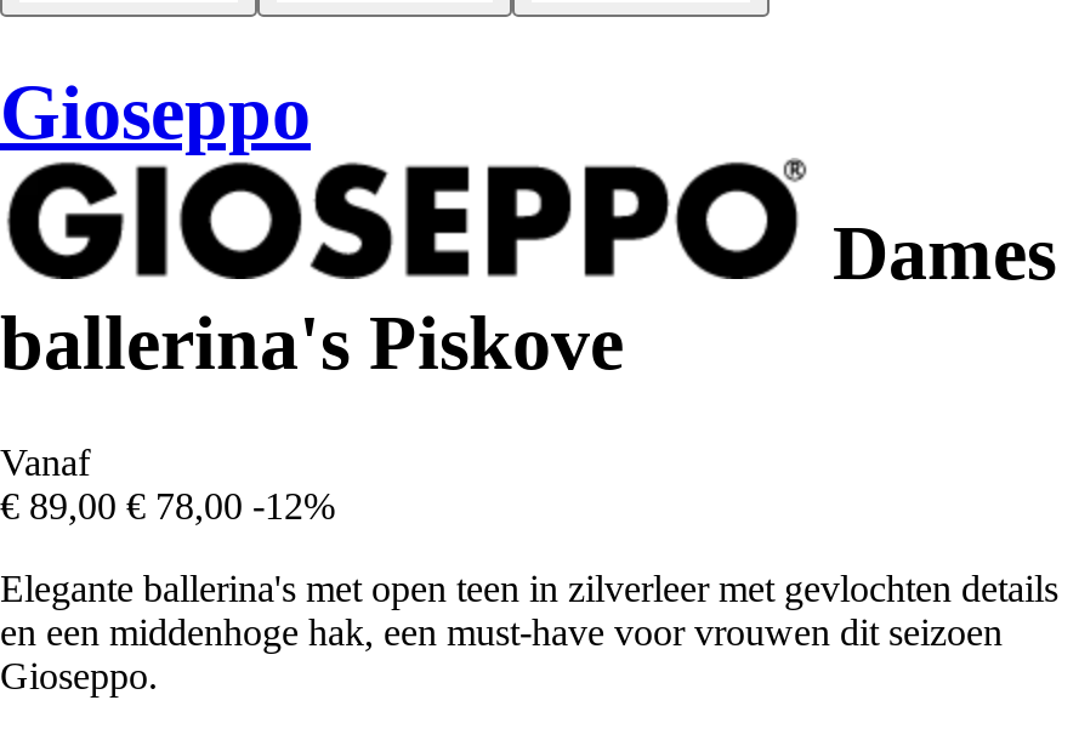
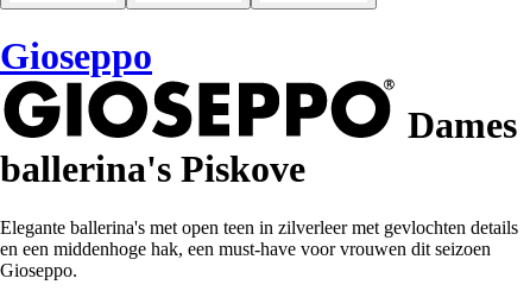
- Vanaf
- € 89,00 € 78,00 -12%
